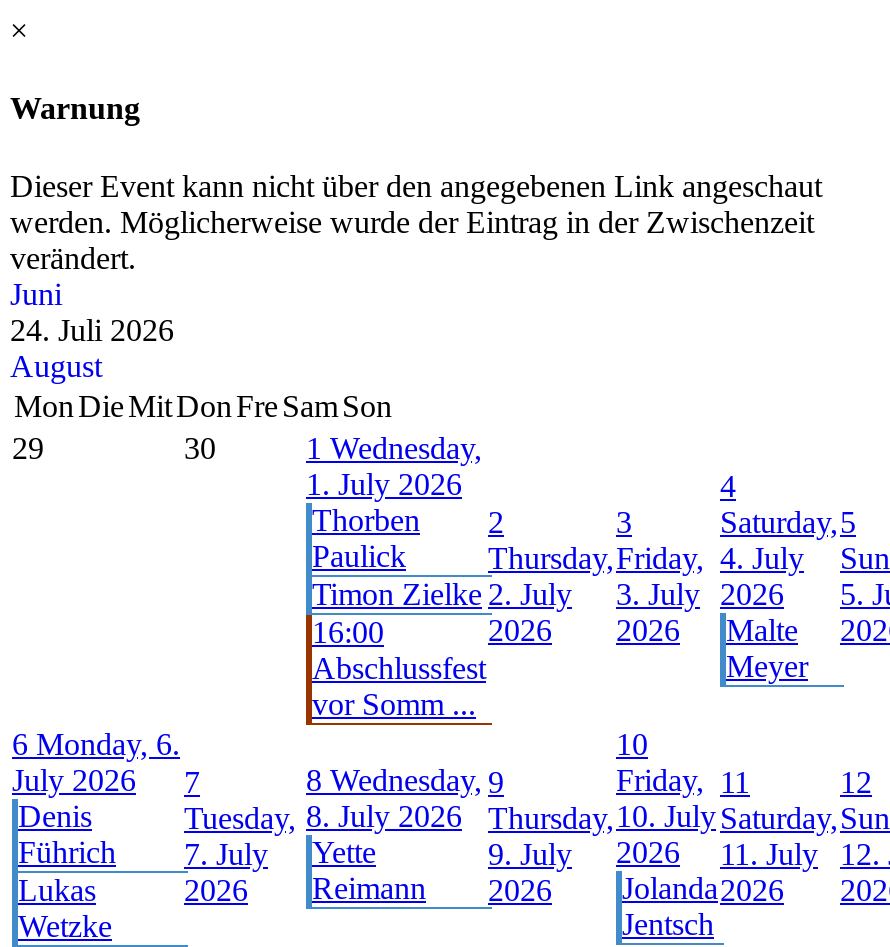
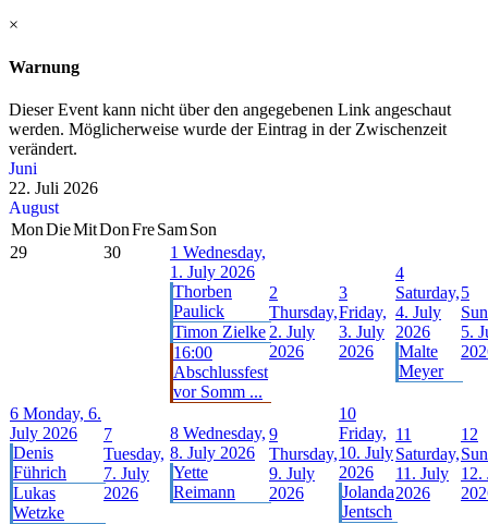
- 24. Juli 2026
+ 22. Juli 2026
